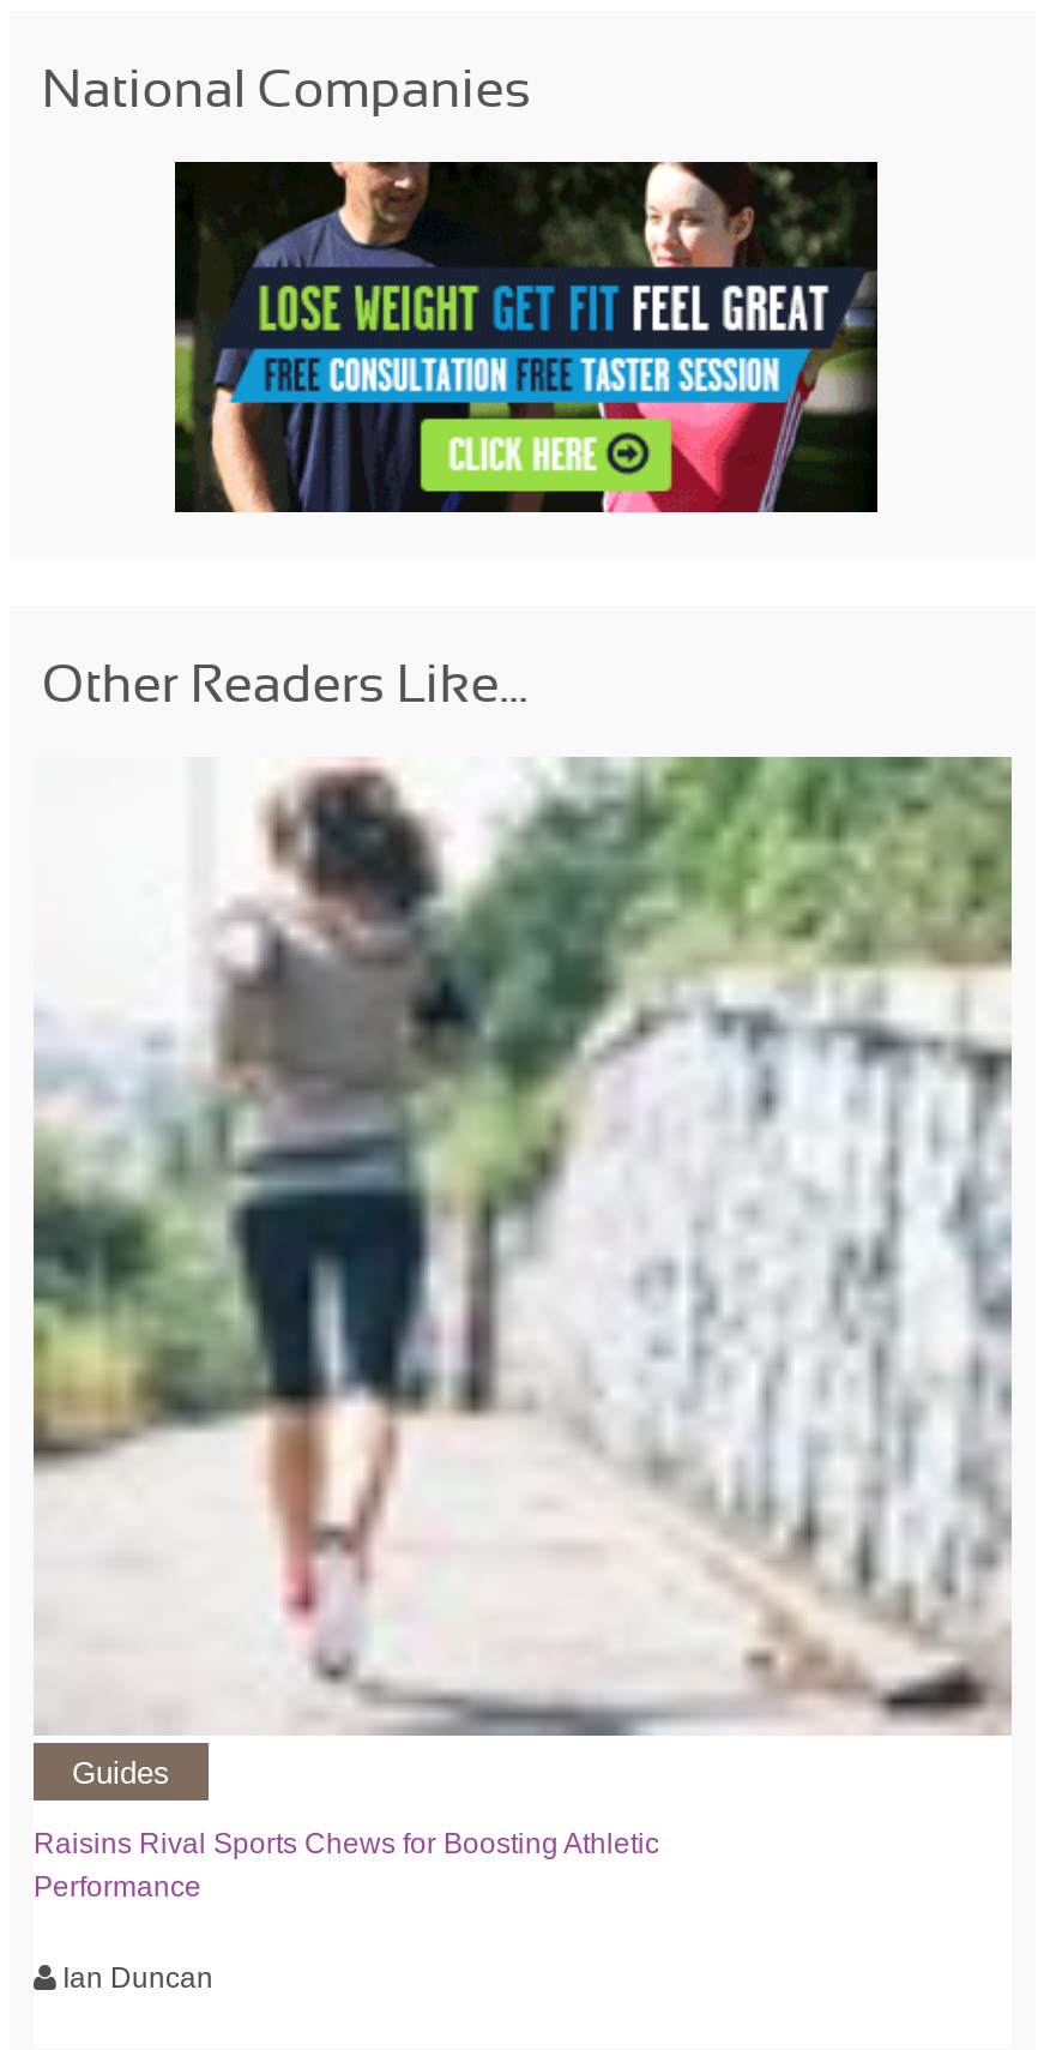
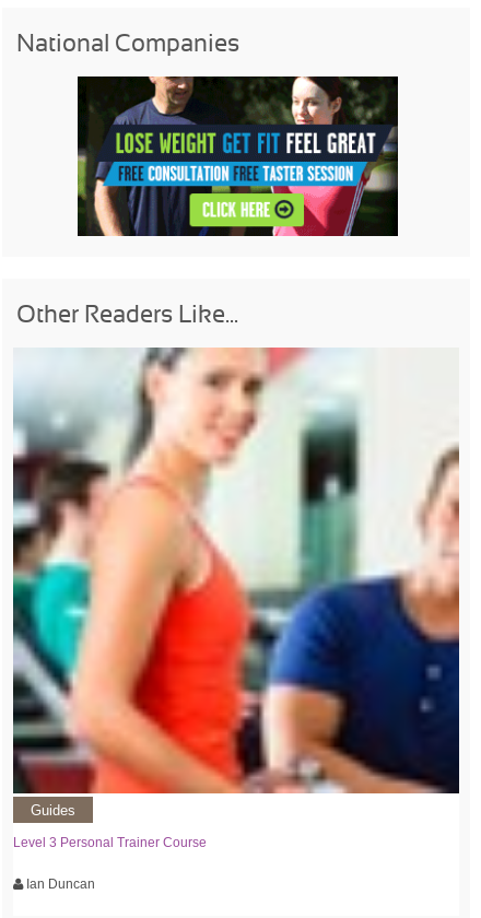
- [image]
- Raisins Rival Sports Chews for Boosting Athletic
- Performance
+ [image]
+ Level 3 Personal Trainer Course
